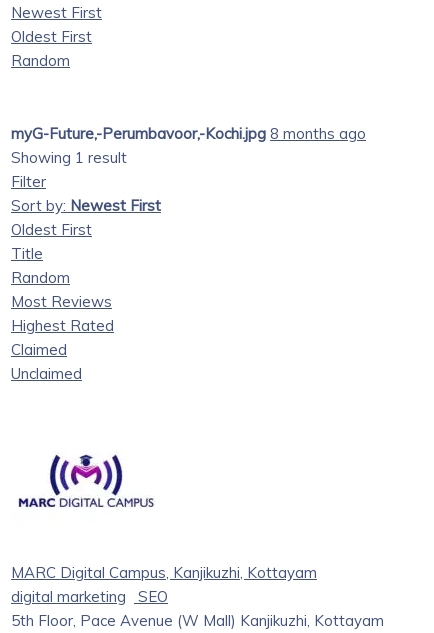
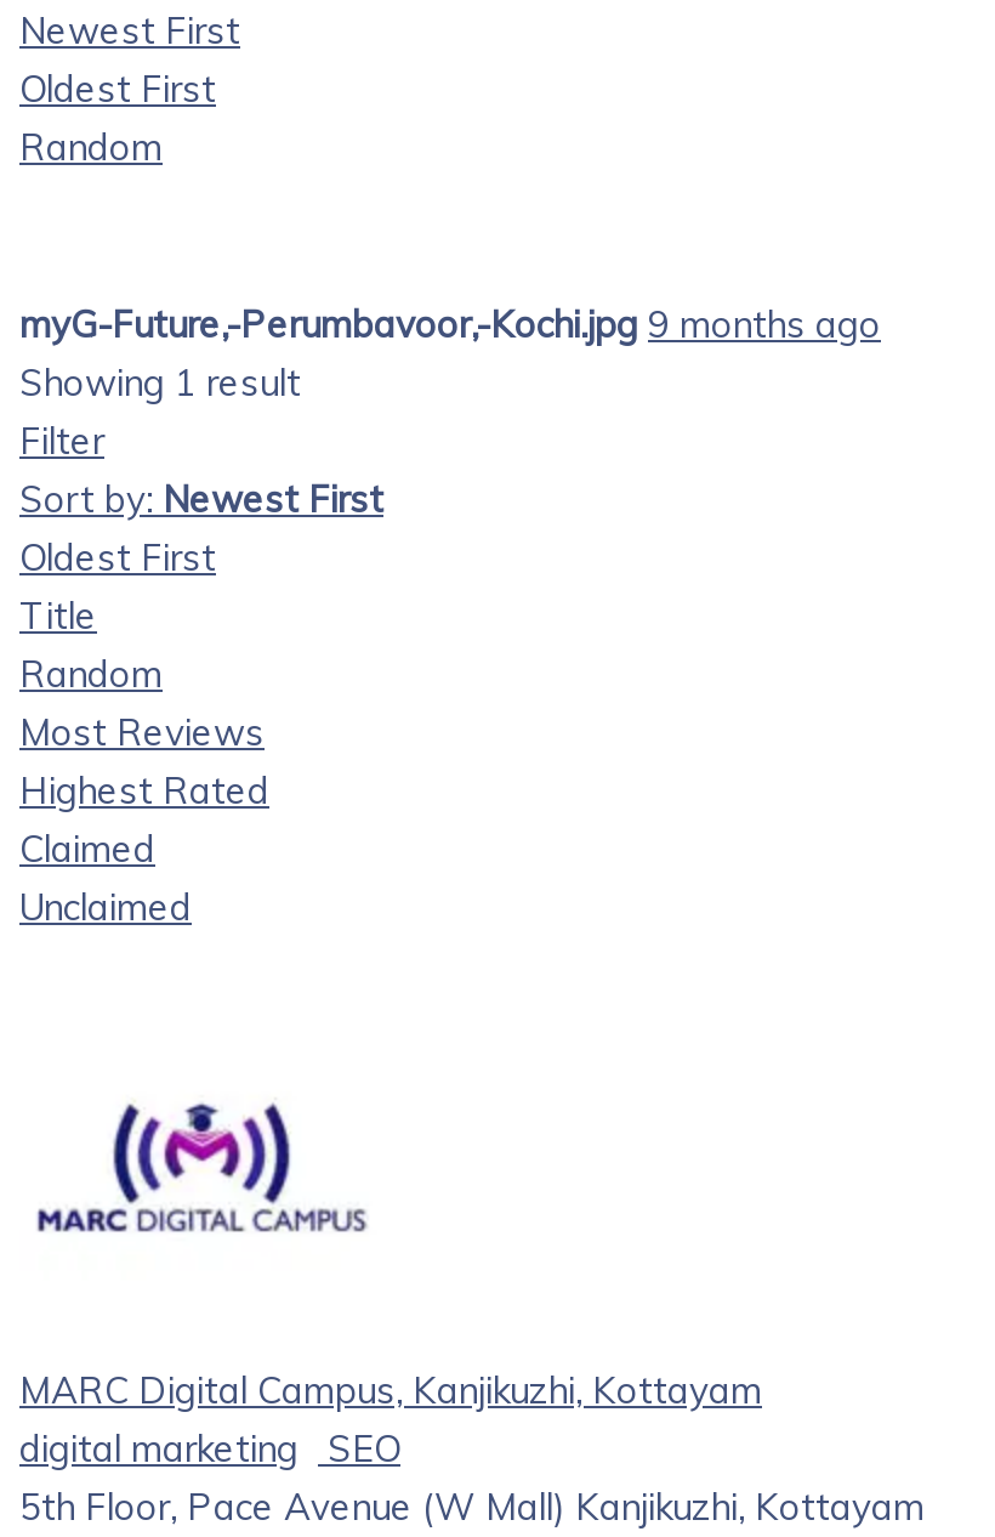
- myG-Future,-Perumbavoor,-Kochi.jpg 8 months ago
+ myG-Future,-Perumbavoor,-Kochi.jpg 9 months ago
